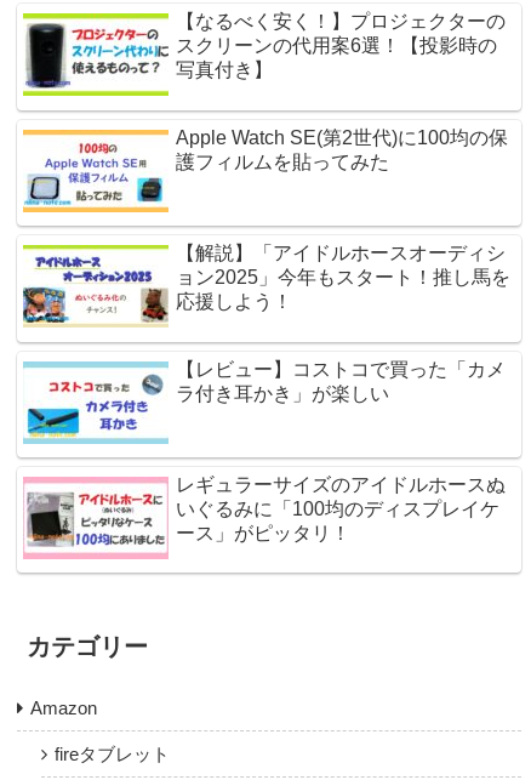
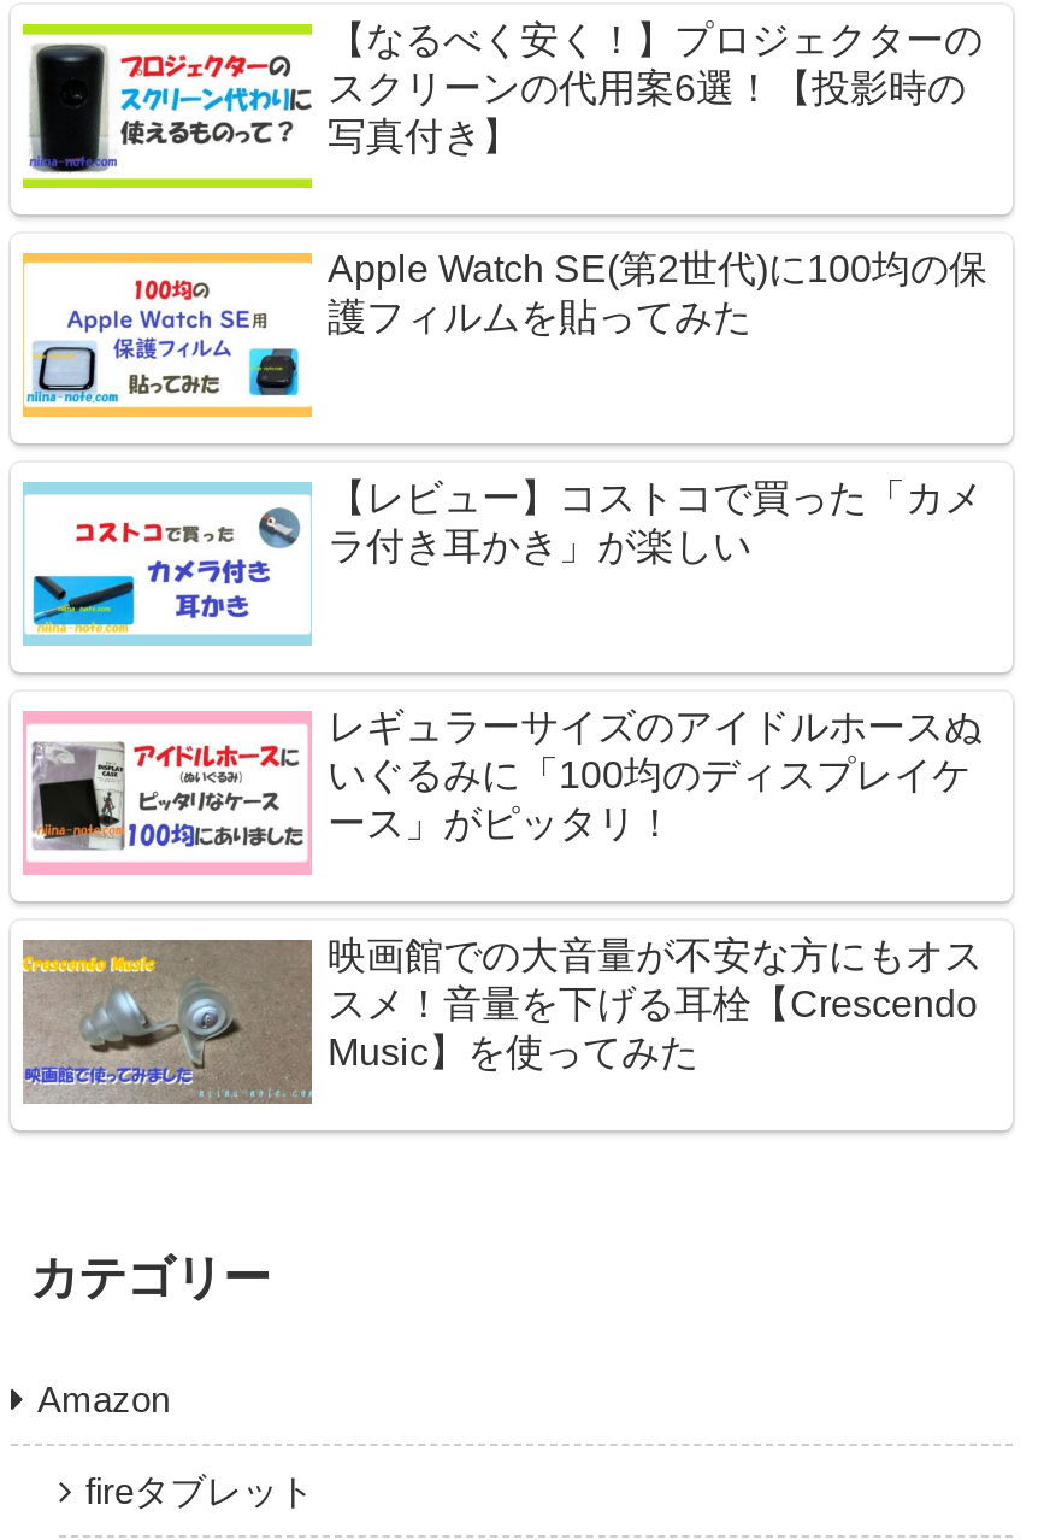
- [image]
- 【解説】「アイドルホースオーディシ
- ョン2025」今年もスタート！推し馬を
- 応援しよう！

moved up: [image] | 【レビュー】コストコで買った「カメ | ラ付き耳かき」が楽しい | レギュラーサイズのアイドルホースぬ | いぐるみに「100均のディスプレイケ | ース」がピッタリ！

+ [image]
+ 映画館での大音量が不安な方にもオス
+ スメ！音量を下げる耳栓【Crescendo
+ Music】を使ってみた
